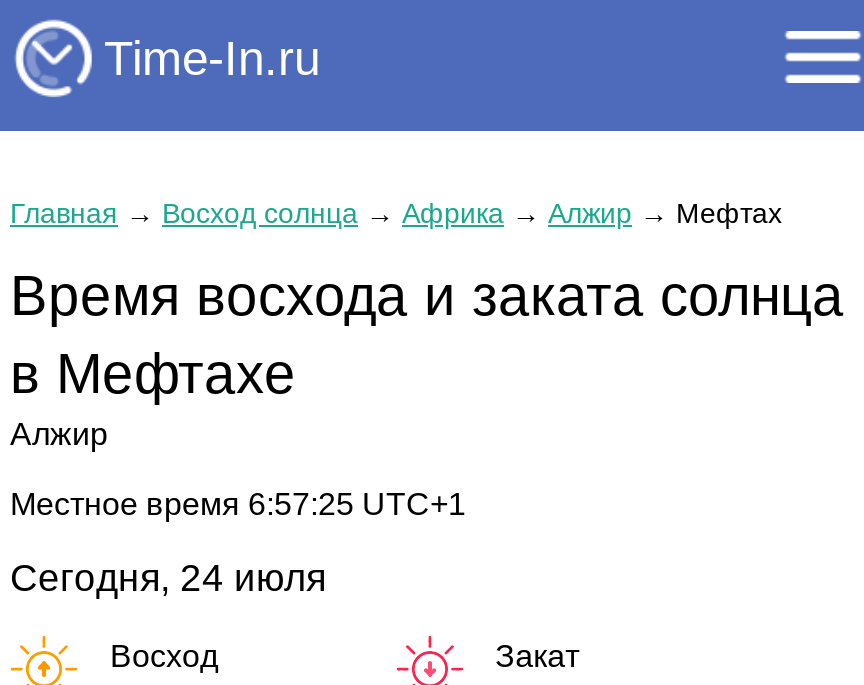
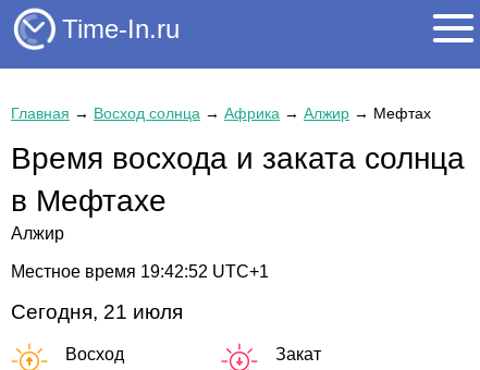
- Местное время 6:57:25 UTC+1
+ Местное время 19:42:52 UTC+1

- Сегодня, 24 июля
+ Сегодня, 21 июля
